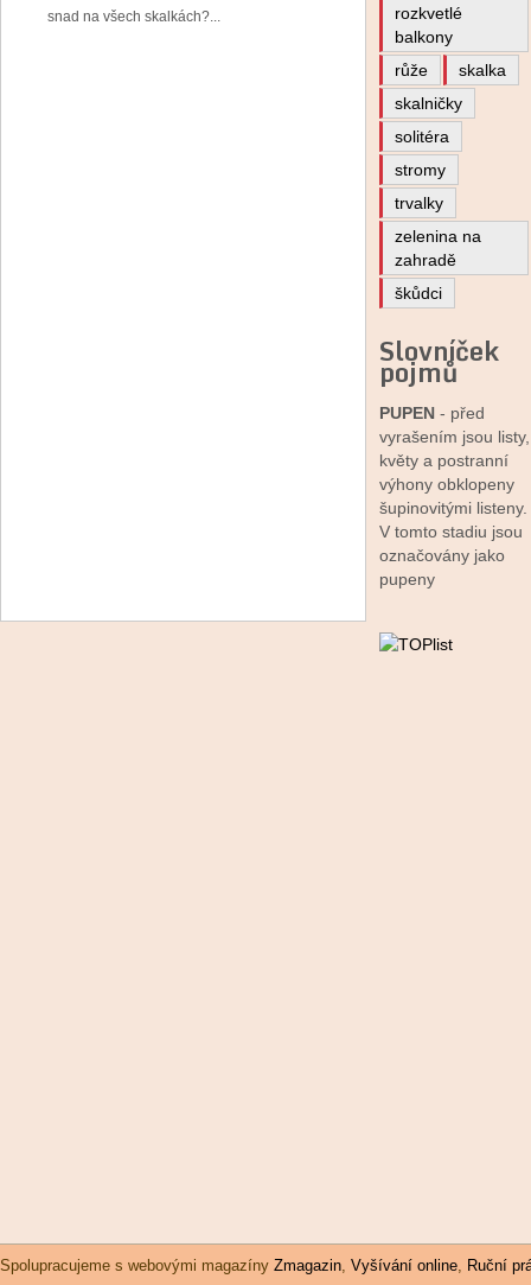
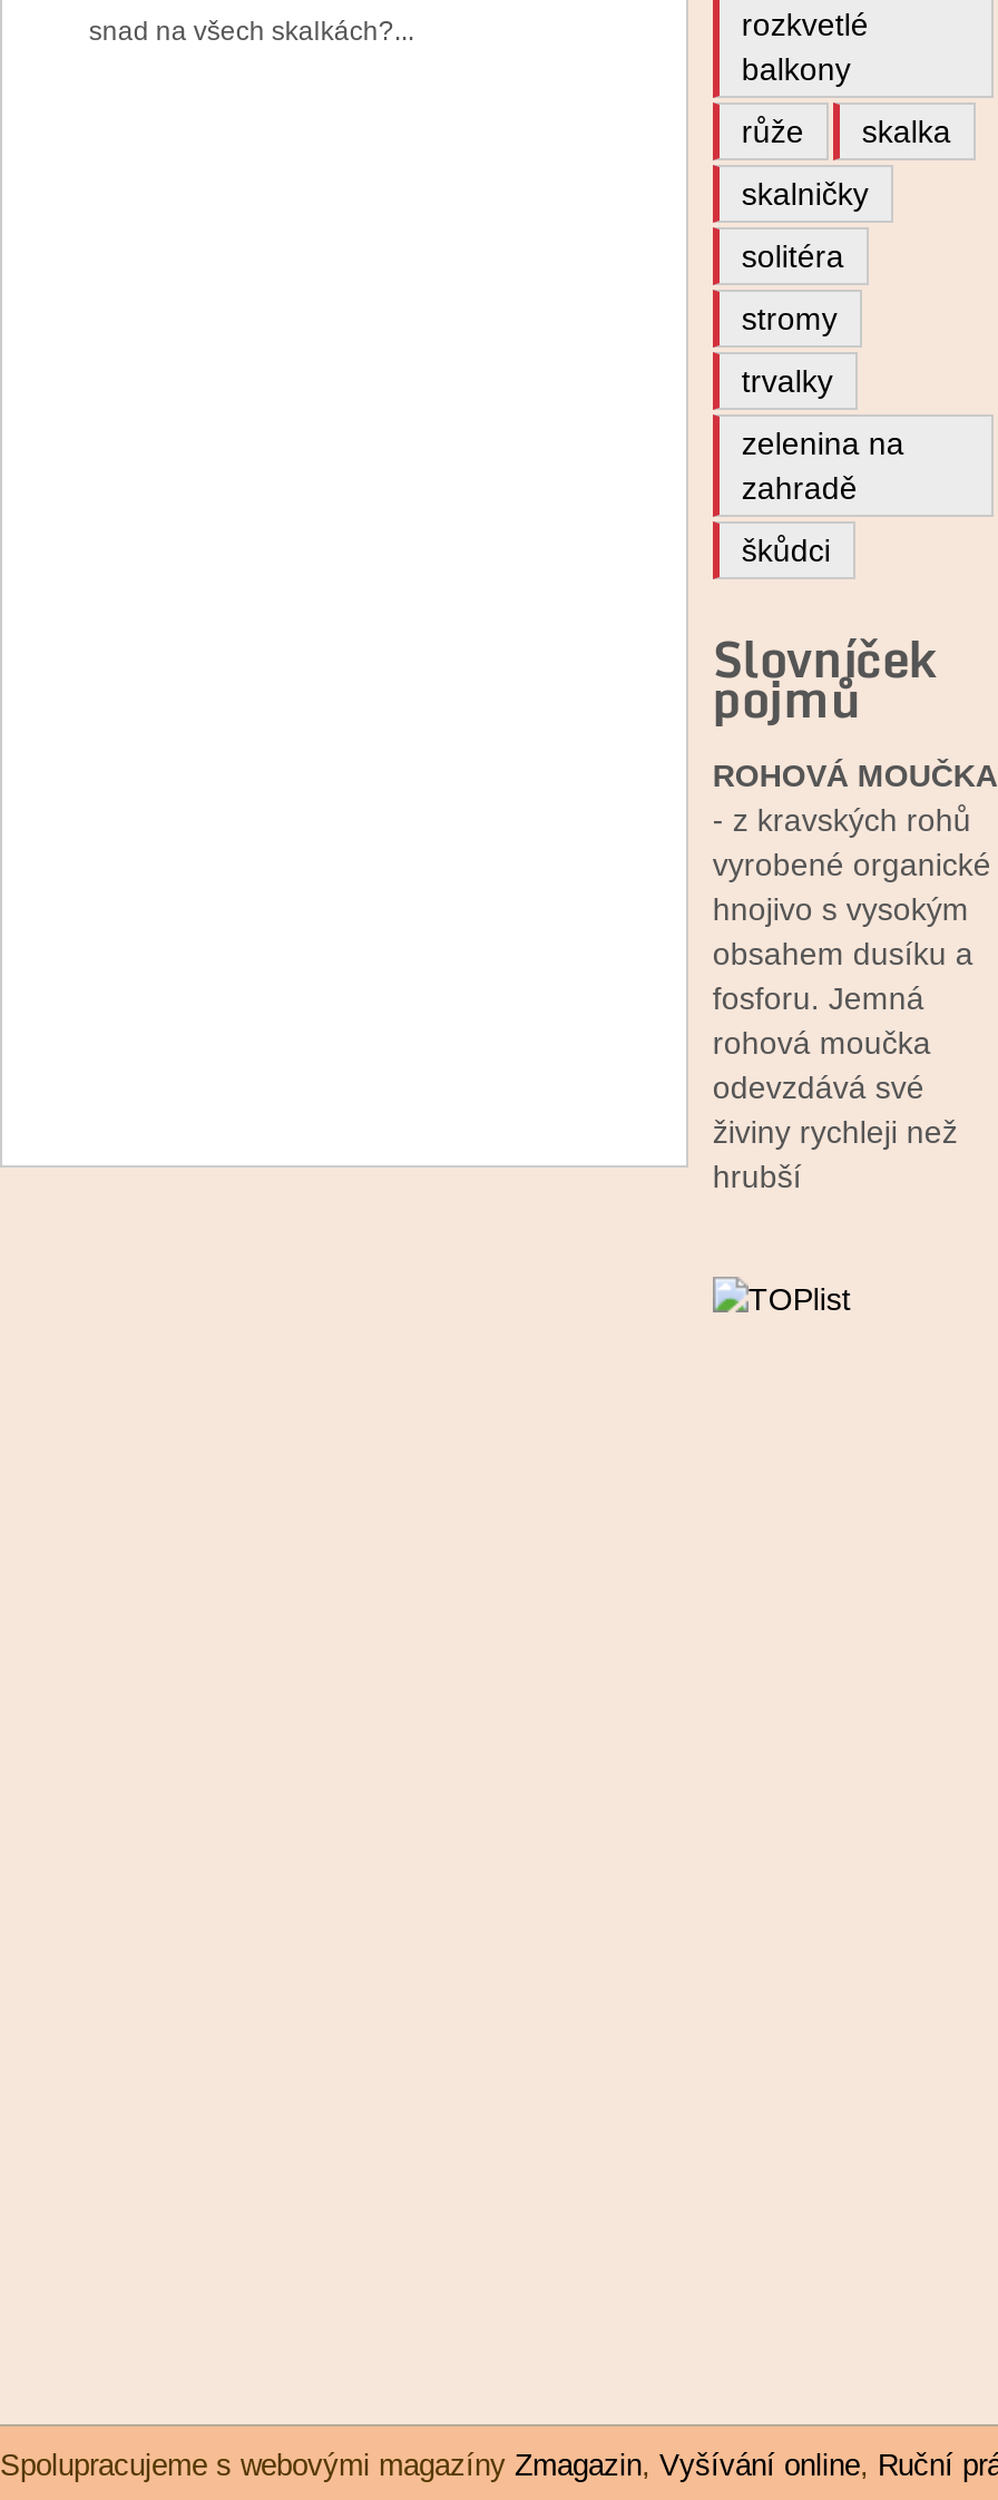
- PUPEN - před
- vyrašením jsou listy,
- květy a postranní
- výhony obklopeny
- šupinovitými listeny.
- V tomto stadiu jsou
- označovány jako
- pupeny
+ ROHOVÁ MOUČKA
+ - z kravských rohů
+ vyrobené organické
+ hnojivo s vysokým
+ obsahem dusíku a
+ fosforu. Jemná
+ rohová moučka
+ odevzdává své
+ živiny rychleji než
+ hrubší
